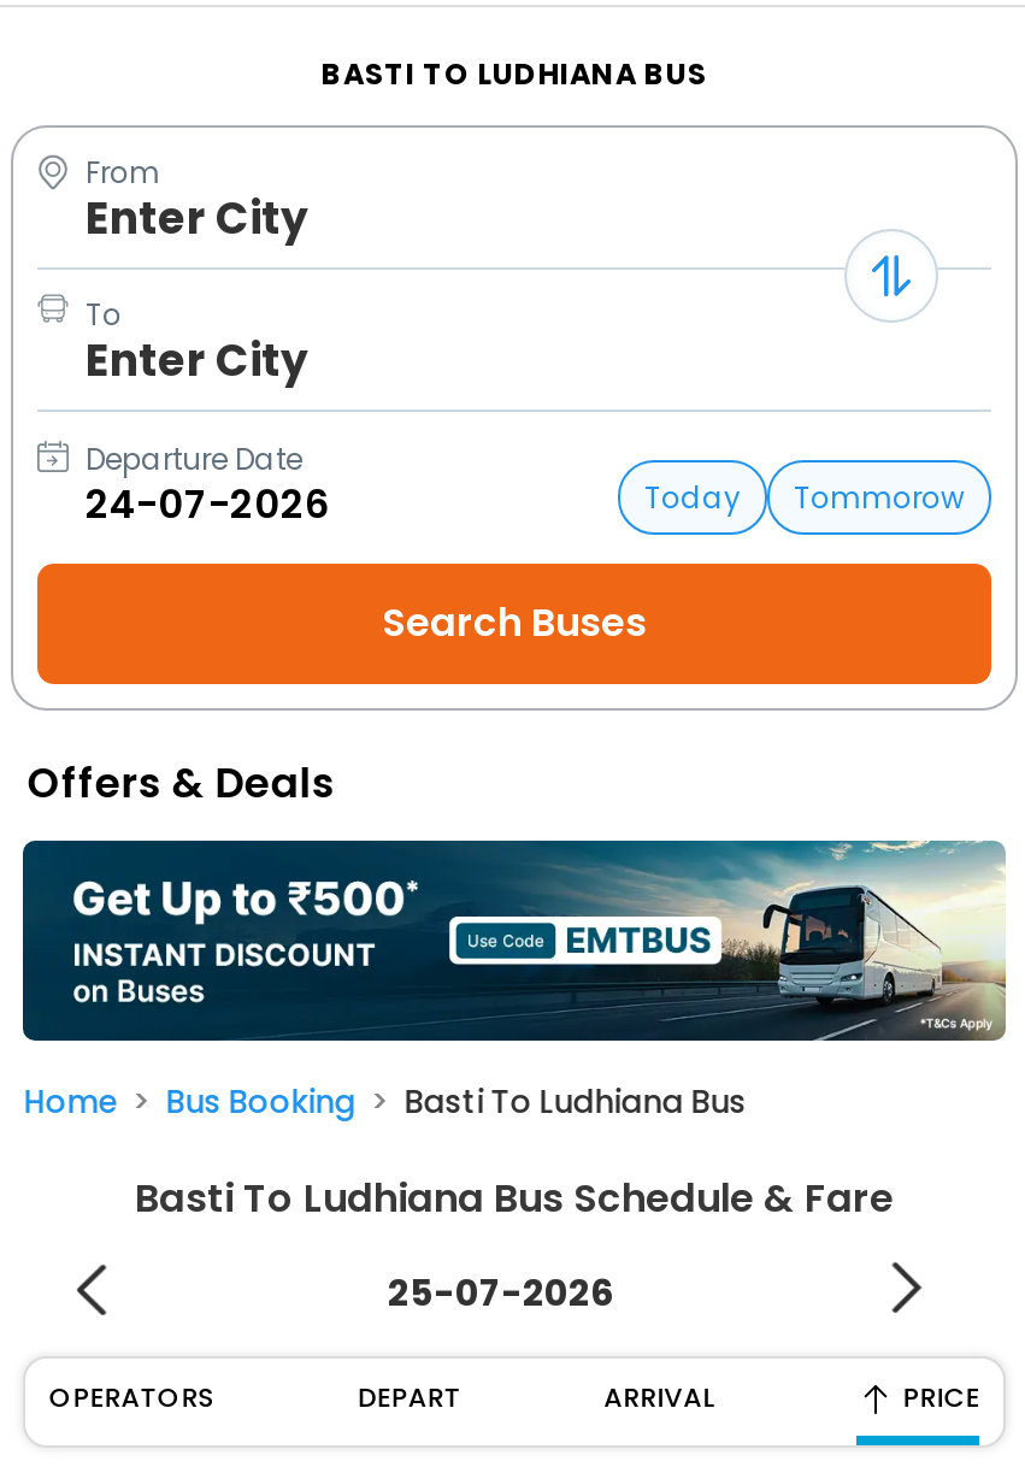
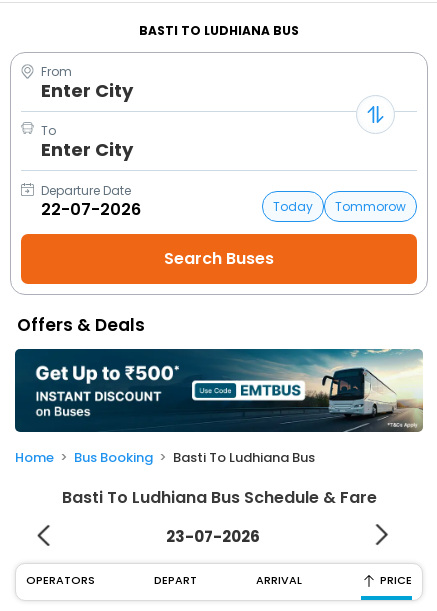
- 25-07-2026
+ 23-07-2026
